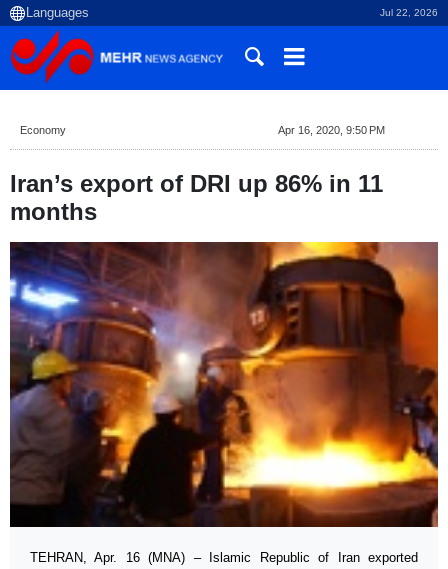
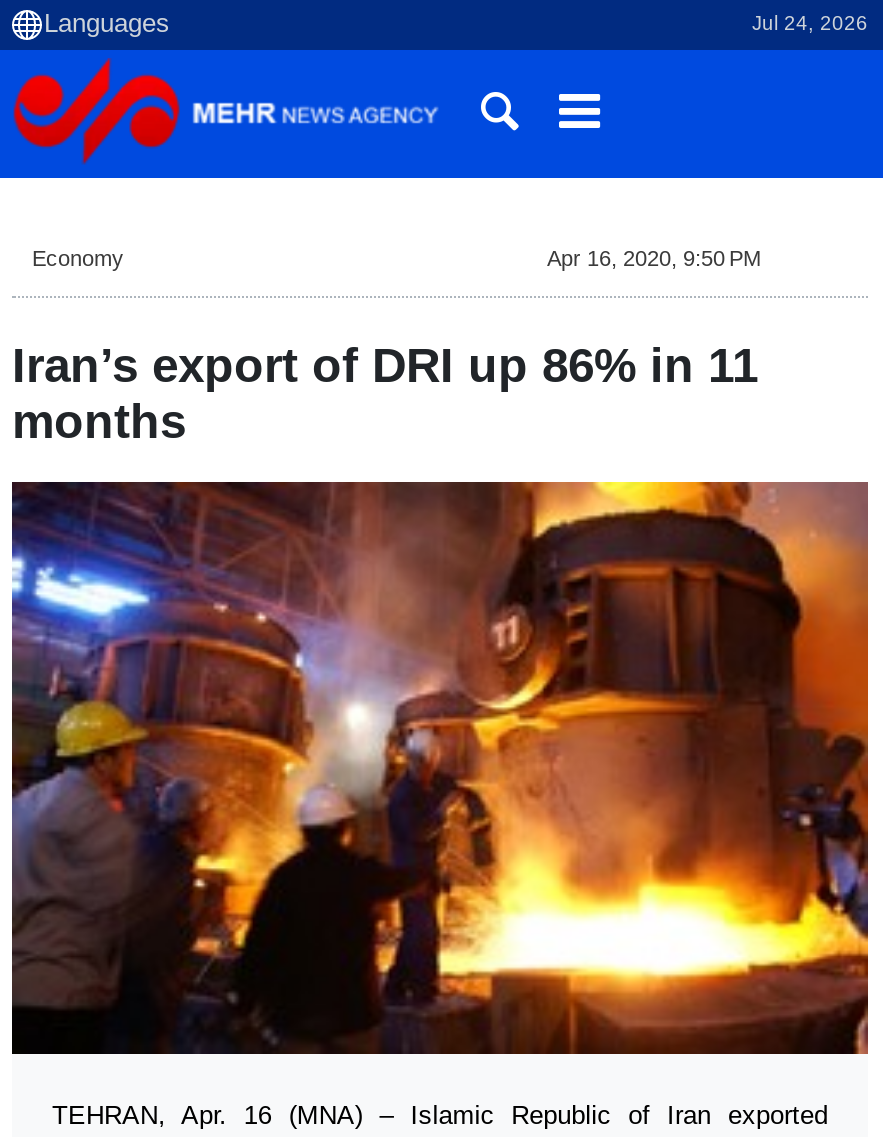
- Jul 22, 2026
+ Jul 24, 2026
